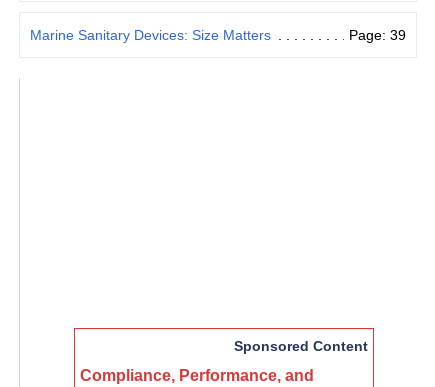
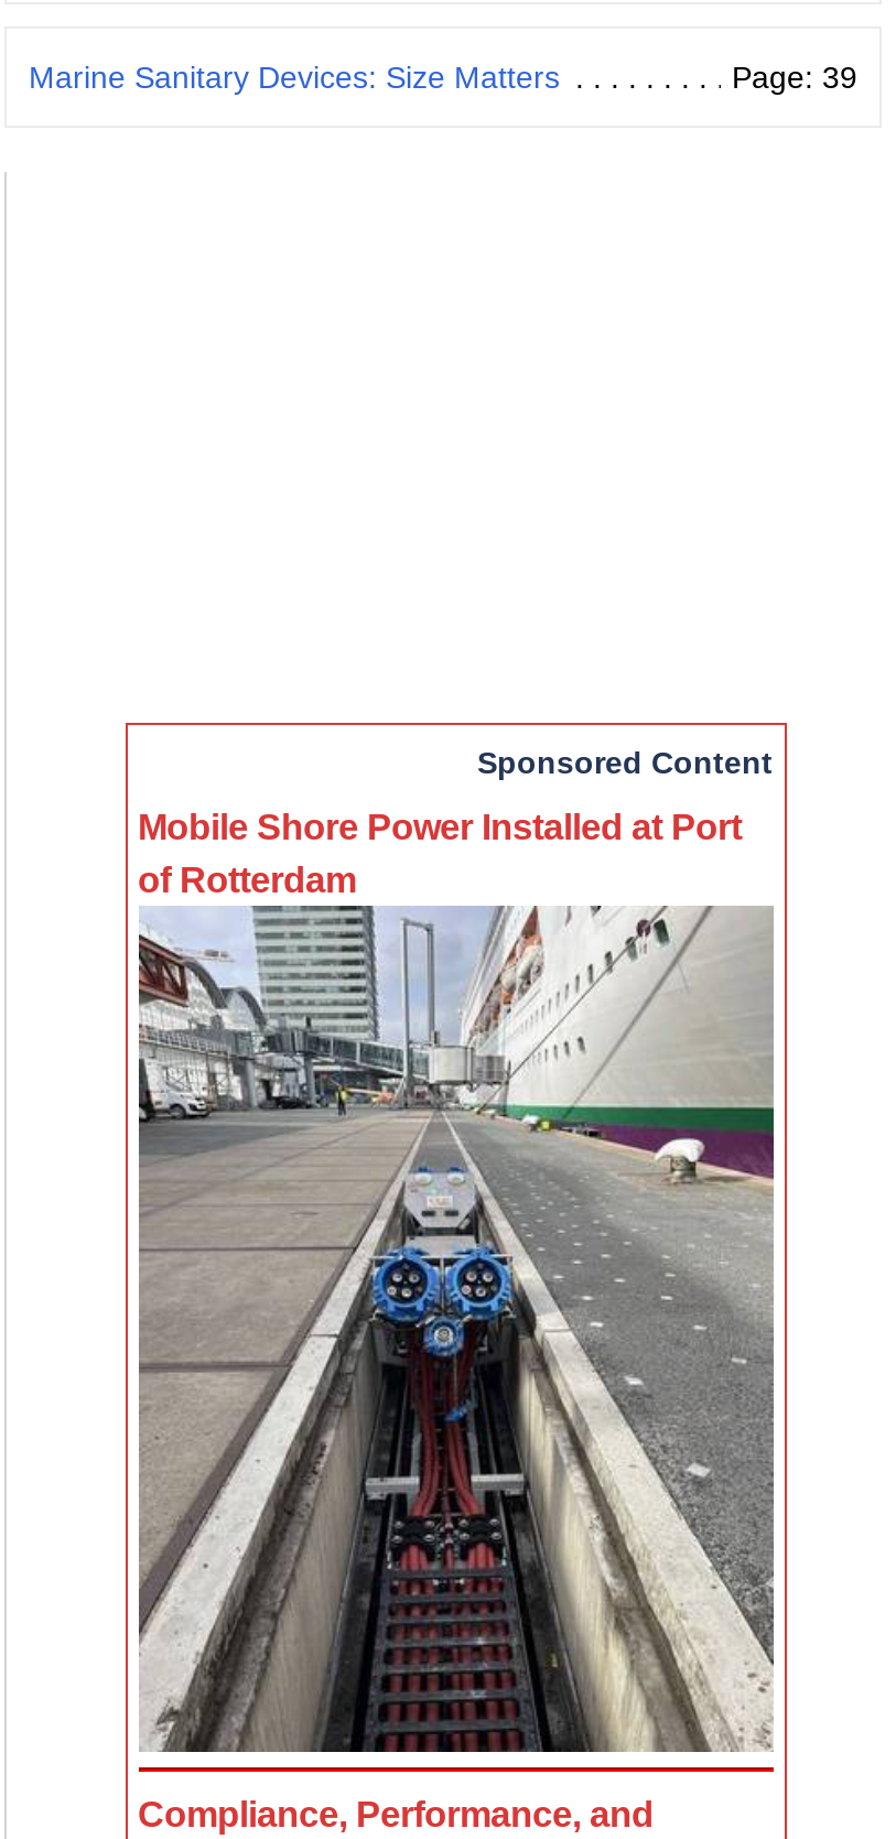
+ [image]

+ Mobile Shore Power Installed at Port
+ of Rotterdam
